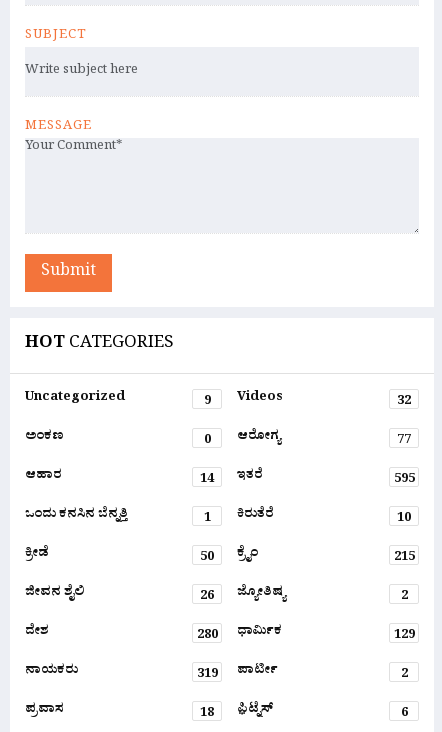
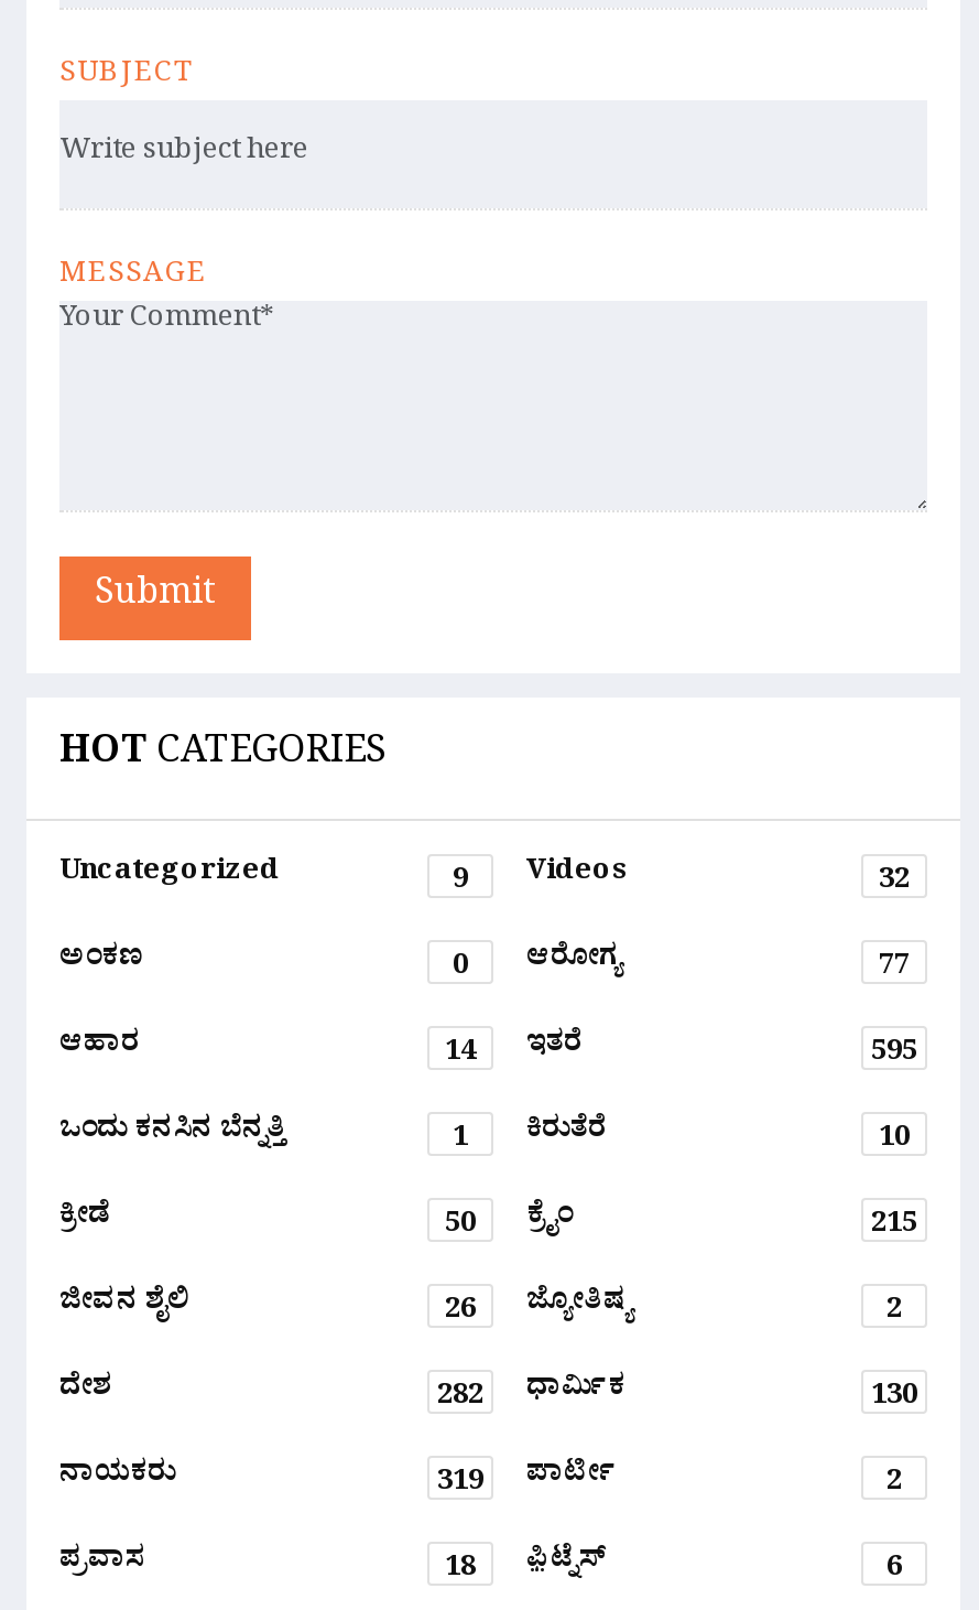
- 280
+ 282

- 129
+ 130
